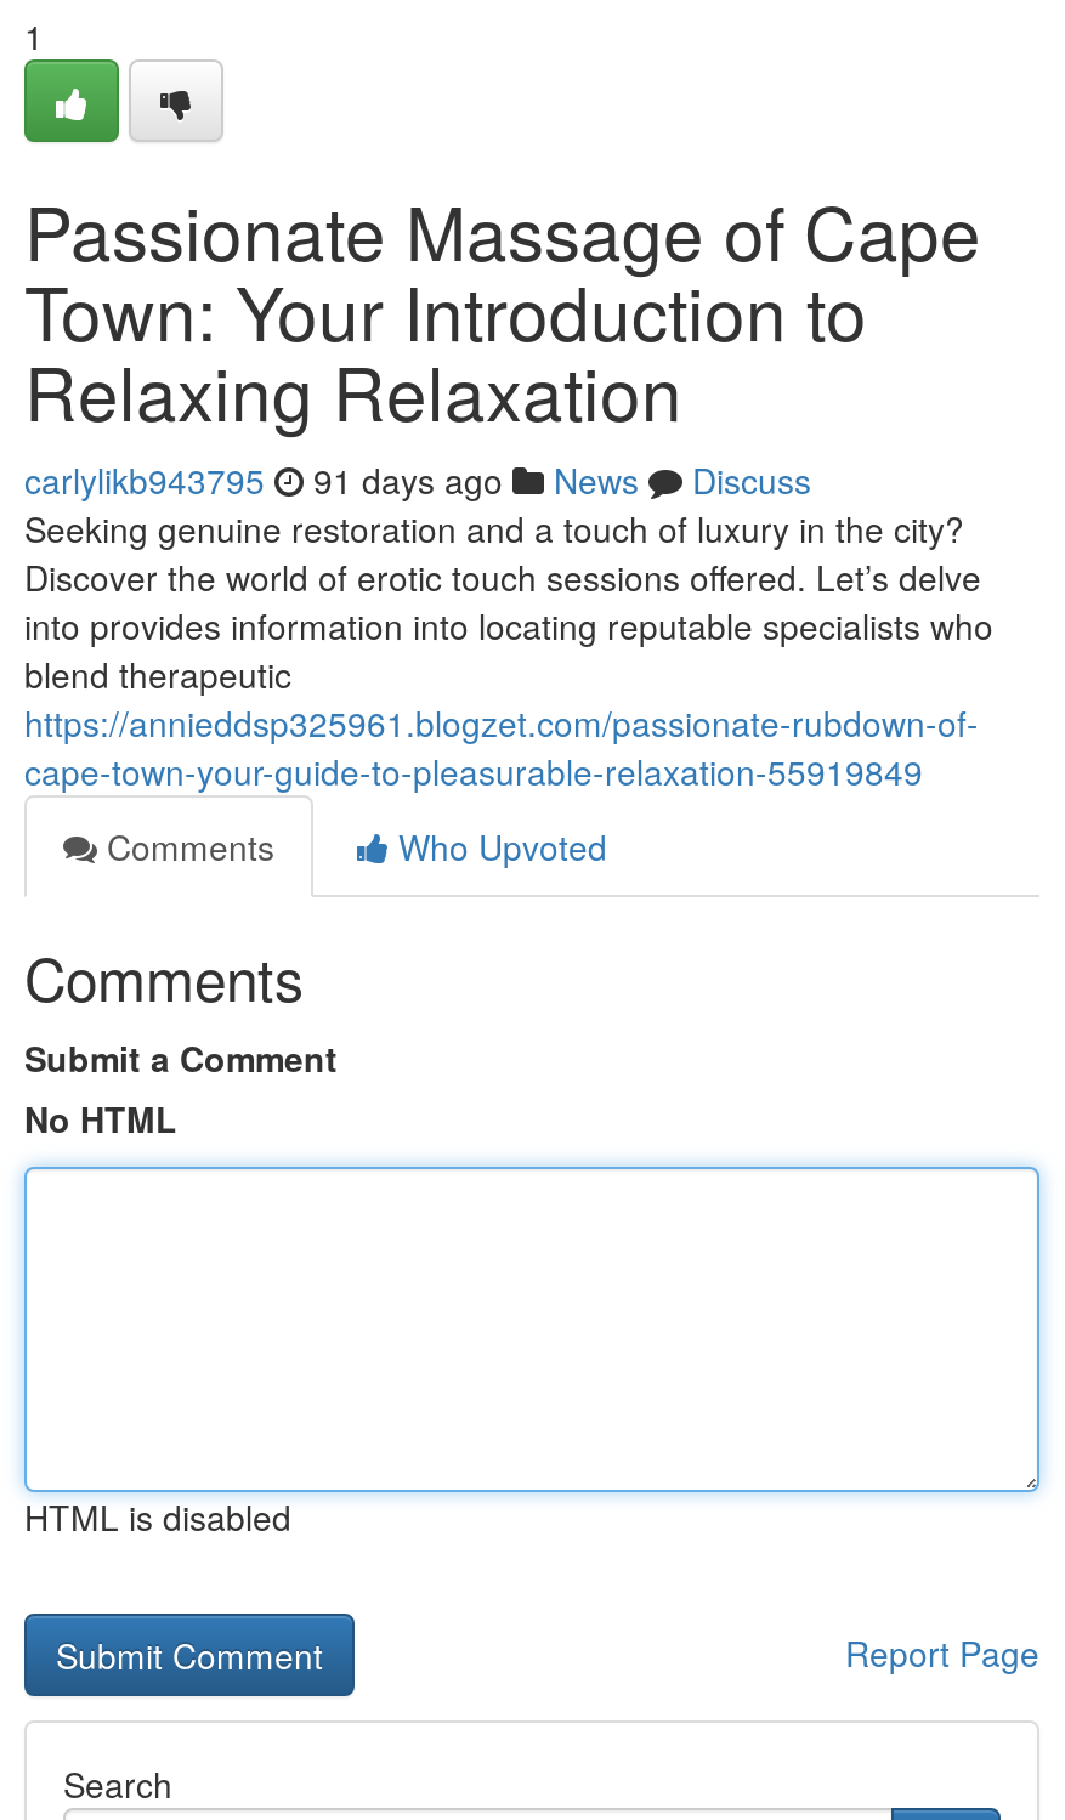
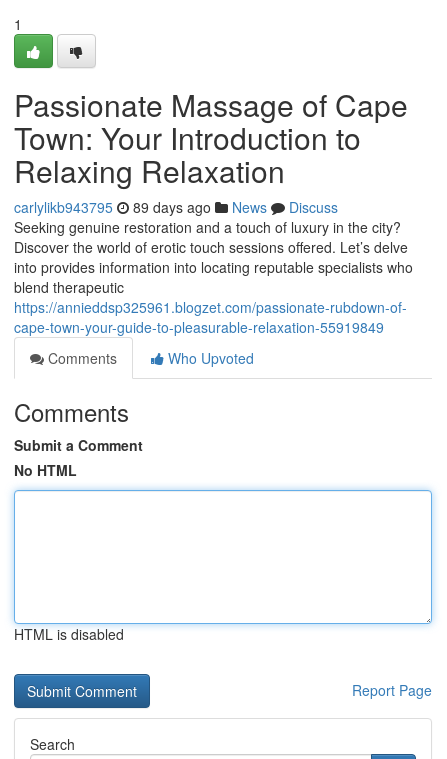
- carlylikb943795 91 days ago News Discuss
+ carlylikb943795 89 days ago News Discuss
